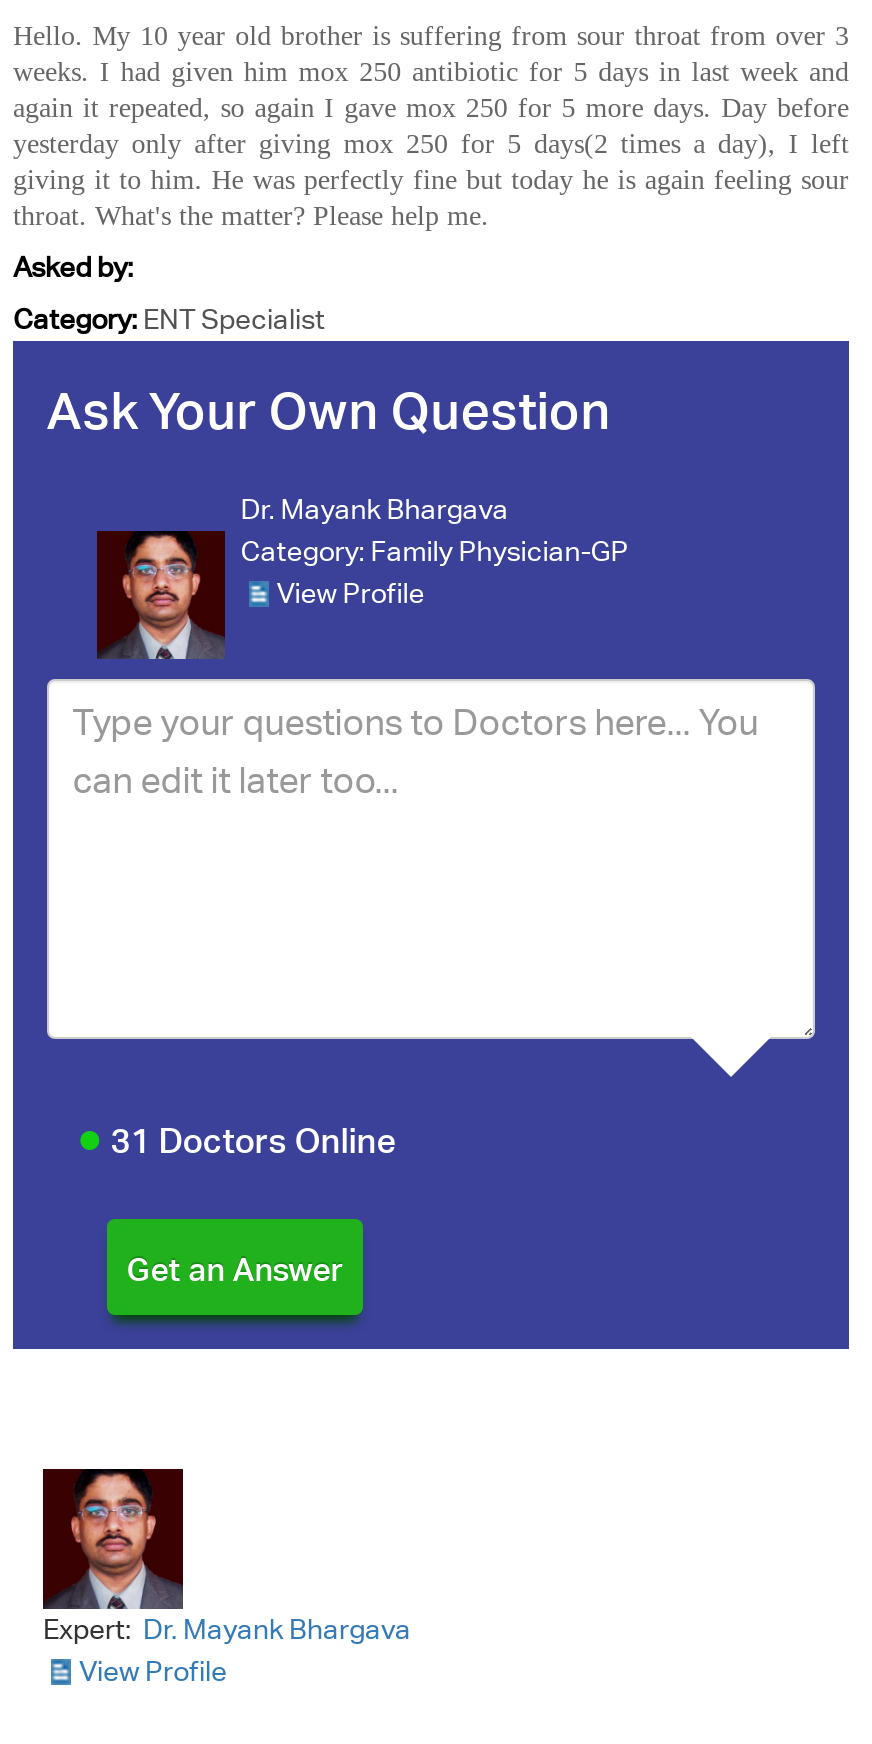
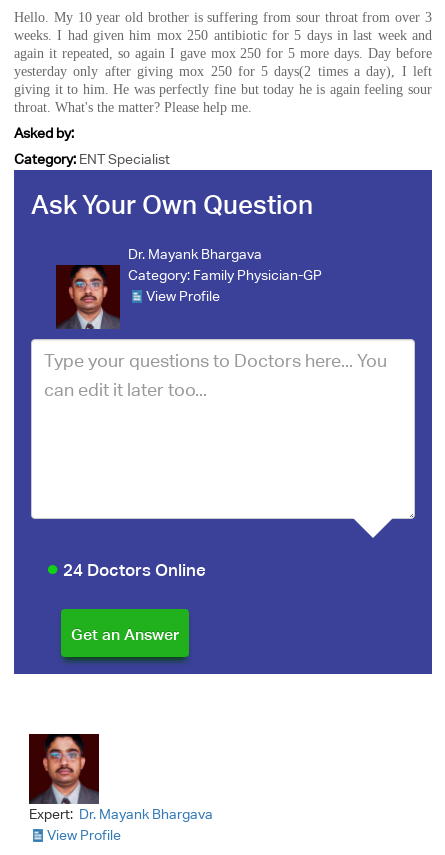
- 31 Doctors Online
+ 24 Doctors Online
